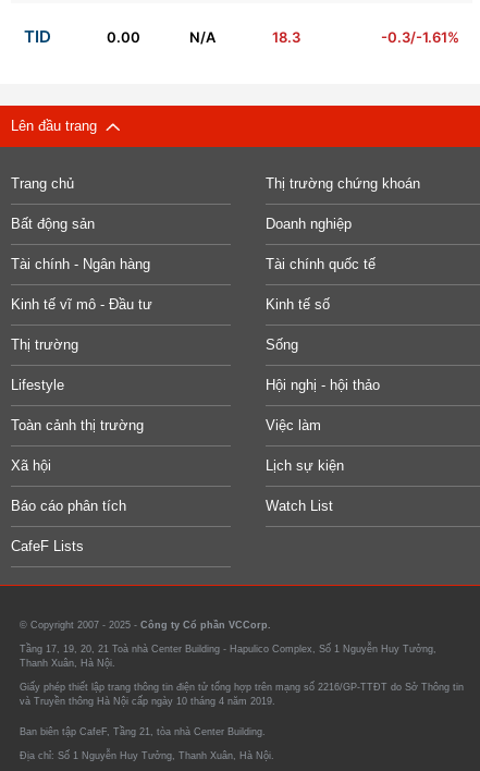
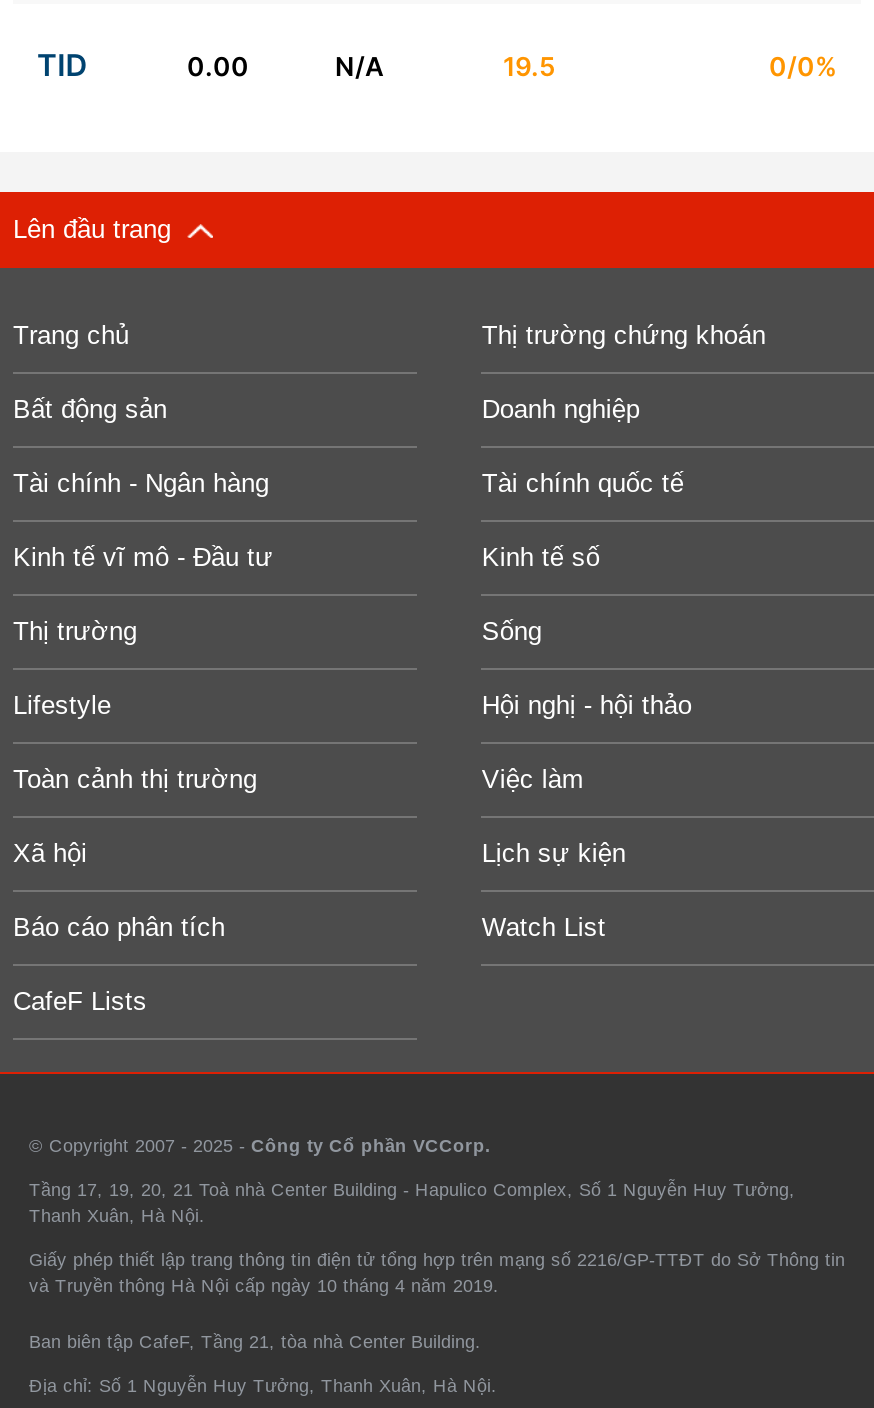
- 18.3
+ 19.5

- -0.3/-1.61%
+ 0/0%
